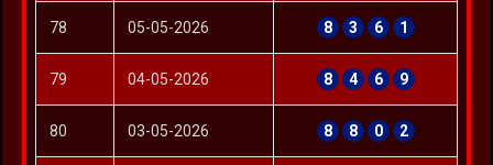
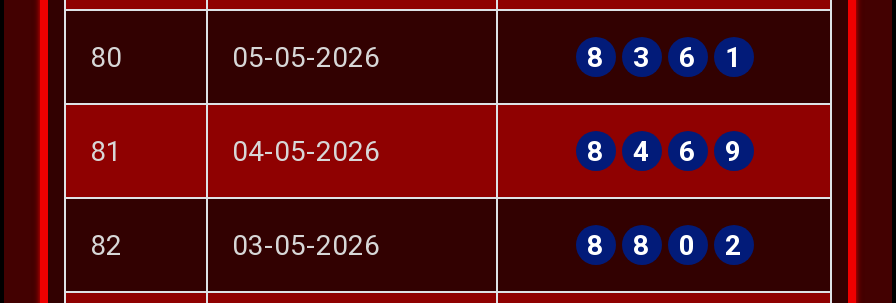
- 78
+ 80

- 79
+ 81

- 80
+ 82
